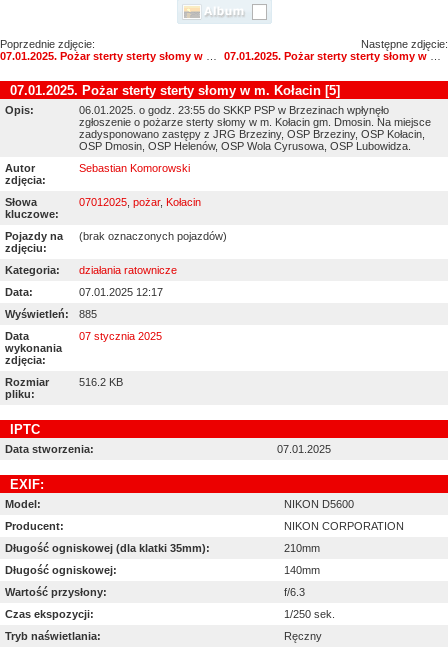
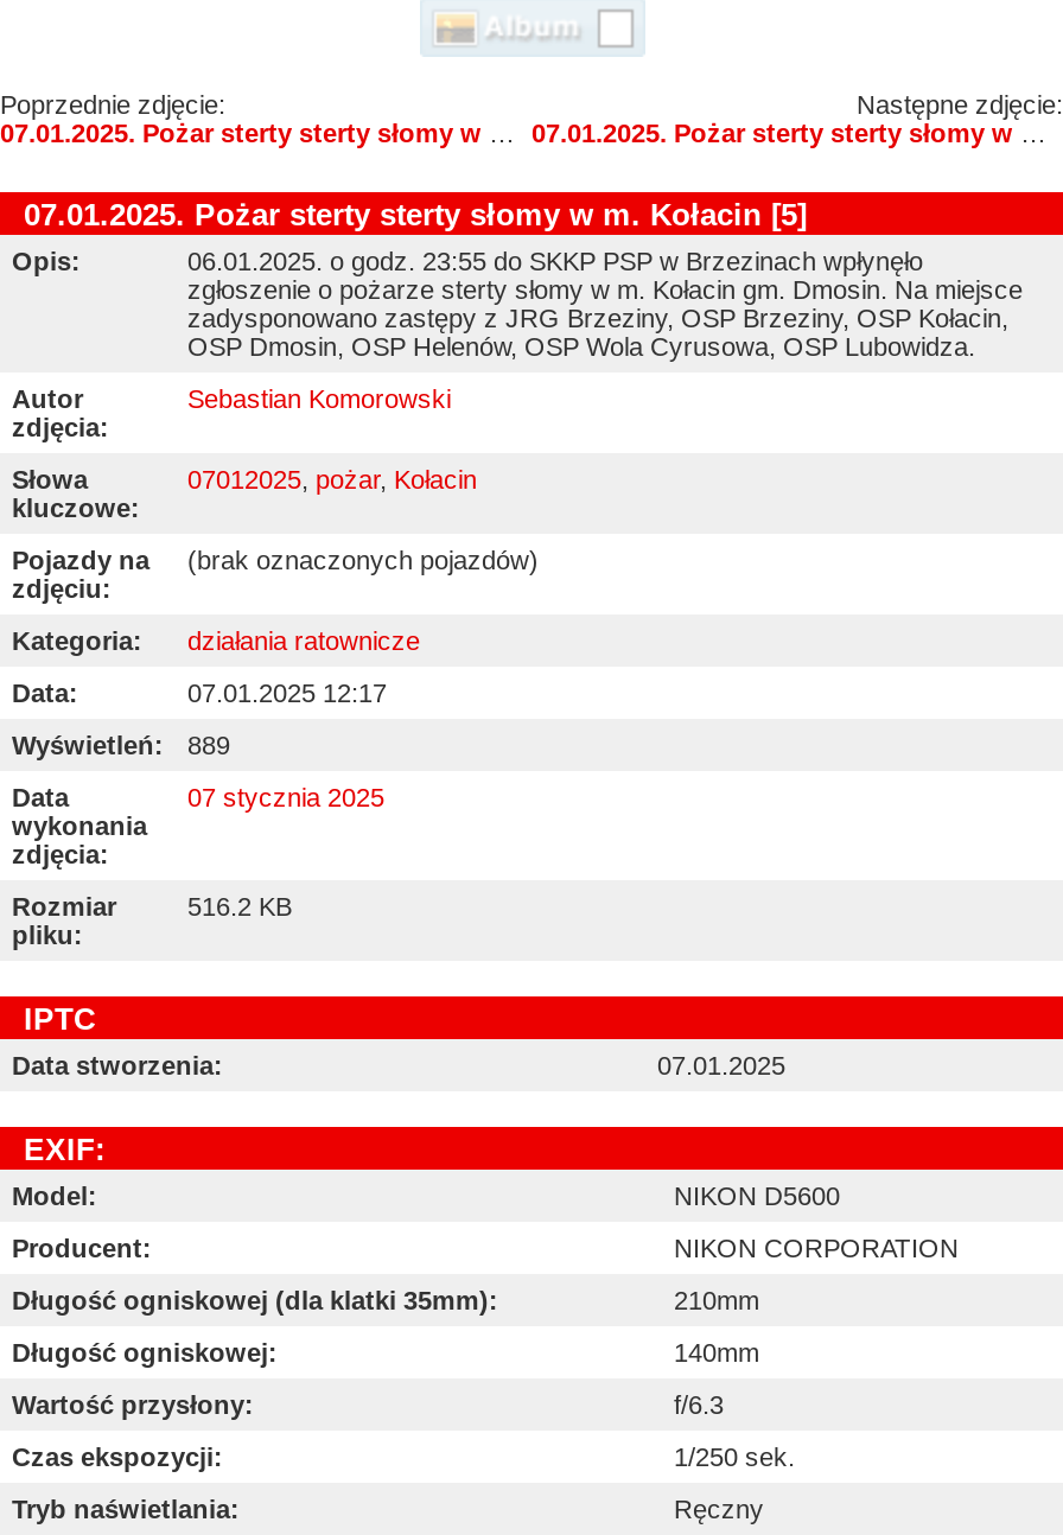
- Wyświetleń: 885
+ Wyświetleń: 889
